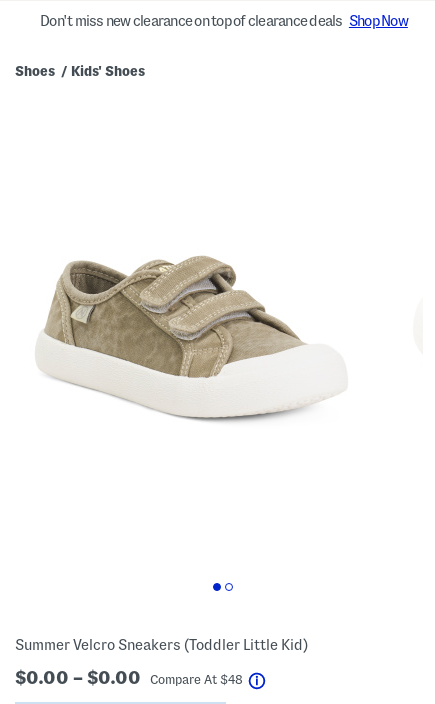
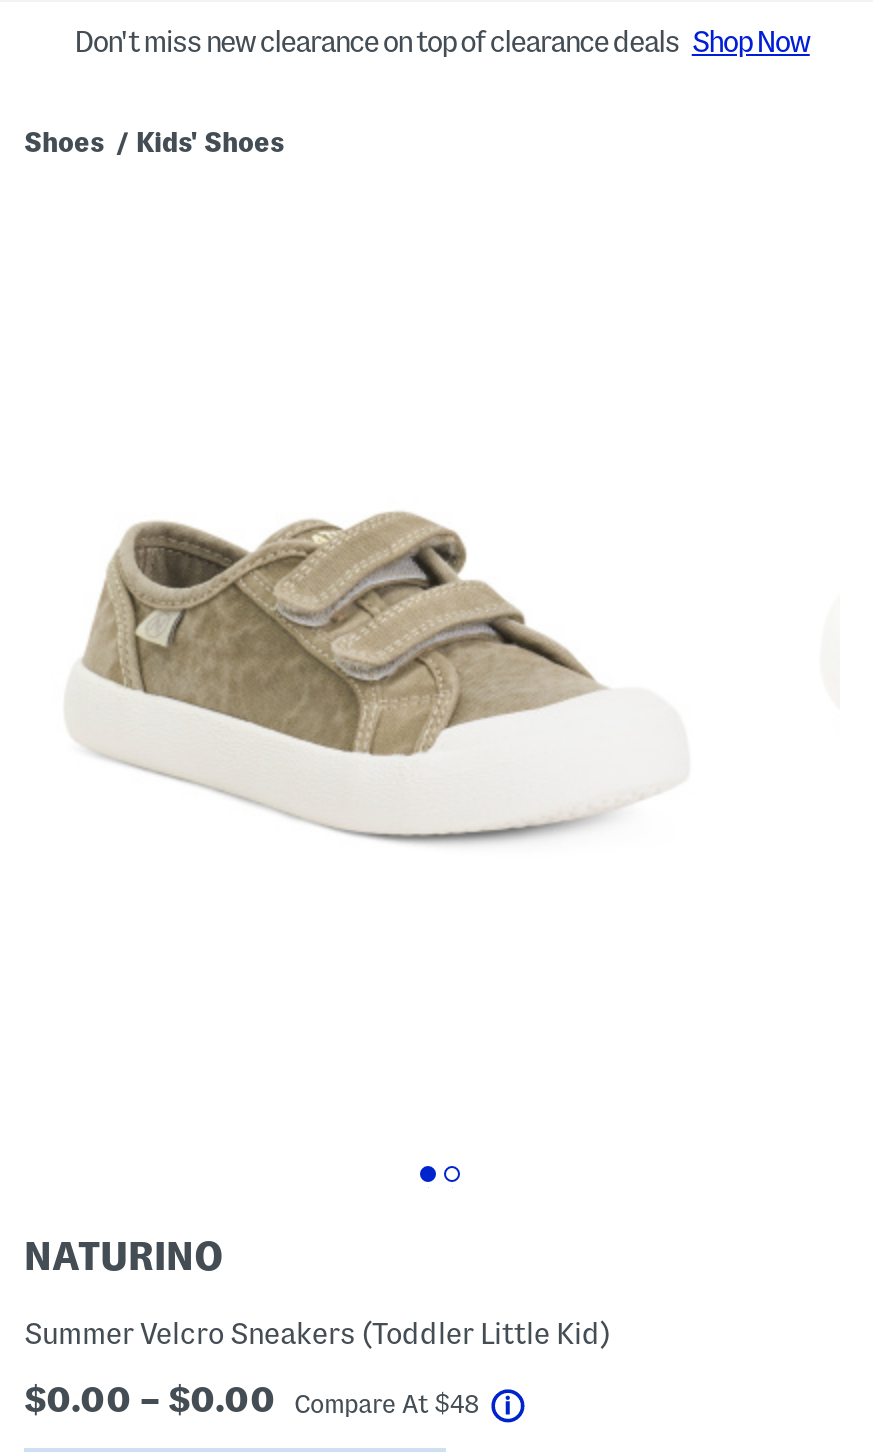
+ NATURINO
